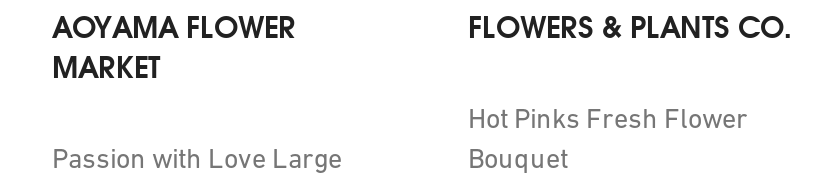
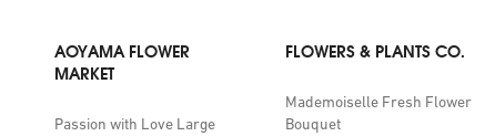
- Hot Pinks Fresh Flower
+ Mademoiselle Fresh Flower
